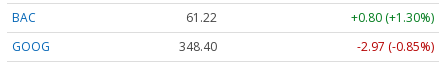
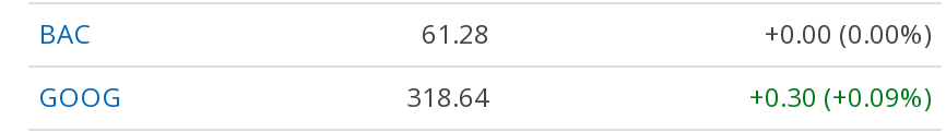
- 61.22
+ 61.28

- +0.80 (+1.30%)
+ +0.00 (0.00%)

- 348.40
+ 318.64

- -2.97 (-0.85%)
+ +0.30 (+0.09%)
